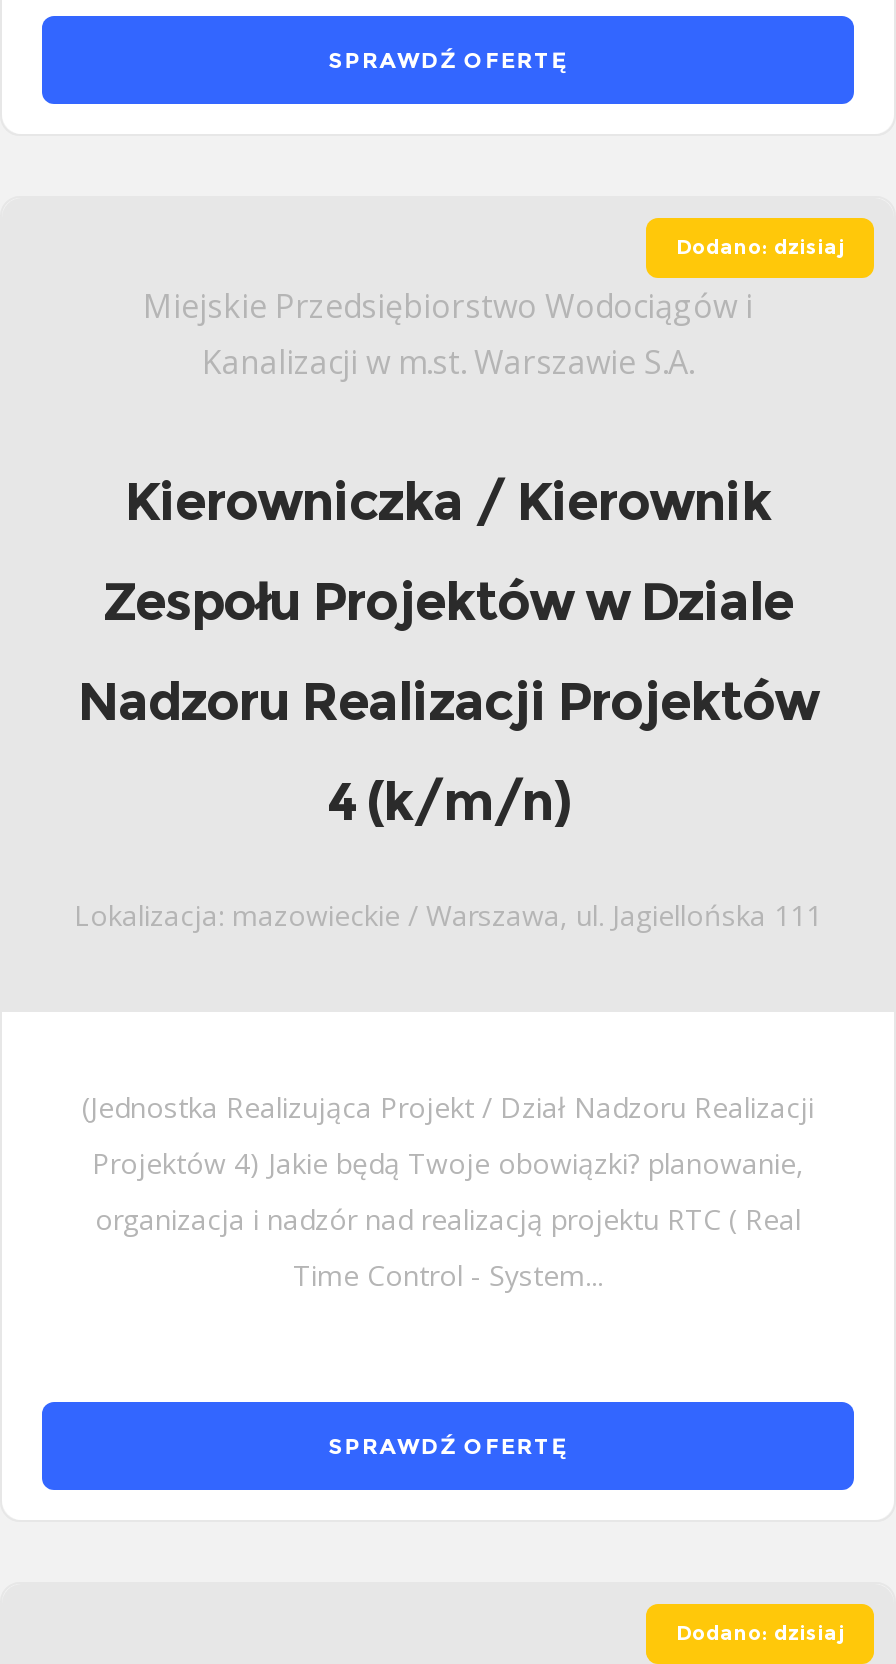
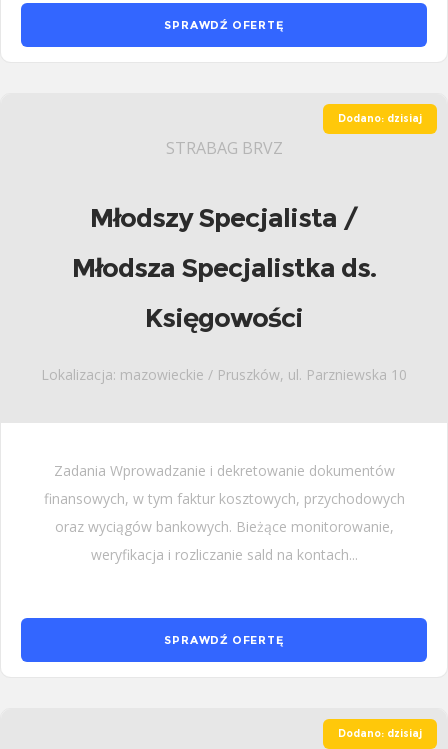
- Miejskie Przedsiębiorstwo Wodociągów i
- Kanalizacji w m.st. Warszawie S.A.
- Kierowniczka / Kierownik
- Zespołu Projektów w Dziale
- Nadzoru Realizacji Projektów
- 4 (k/m/n)
- Lokalizacja: mazowieckie / Warszawa, ul. Jagiellońska 111
+ STRABAG BRVZ
+ Młodszy Specjalista /
+ Młodsza Specjalistka ds.
+ Księgowości
+ Lokalizacja: mazowieckie / Pruszków, ul. Parzniewska 10

- (Jednostka Realizująca Projekt / Dział Nadzoru Realizacji
- Projektów 4) Jakie będą Twoje obowiązki? planowanie,
- organizacja i nadzór nad realizacją projektu RTC ( Real
- Time Control - System...
+ Zadania Wprowadzanie i dekretowanie dokumentów
+ finansowych, w tym faktur kosztowych, przychodowych
+ oraz wyciągów bankowych. Bieżące monitorowanie,
+ weryfikacja i rozliczanie sald na kontach...
